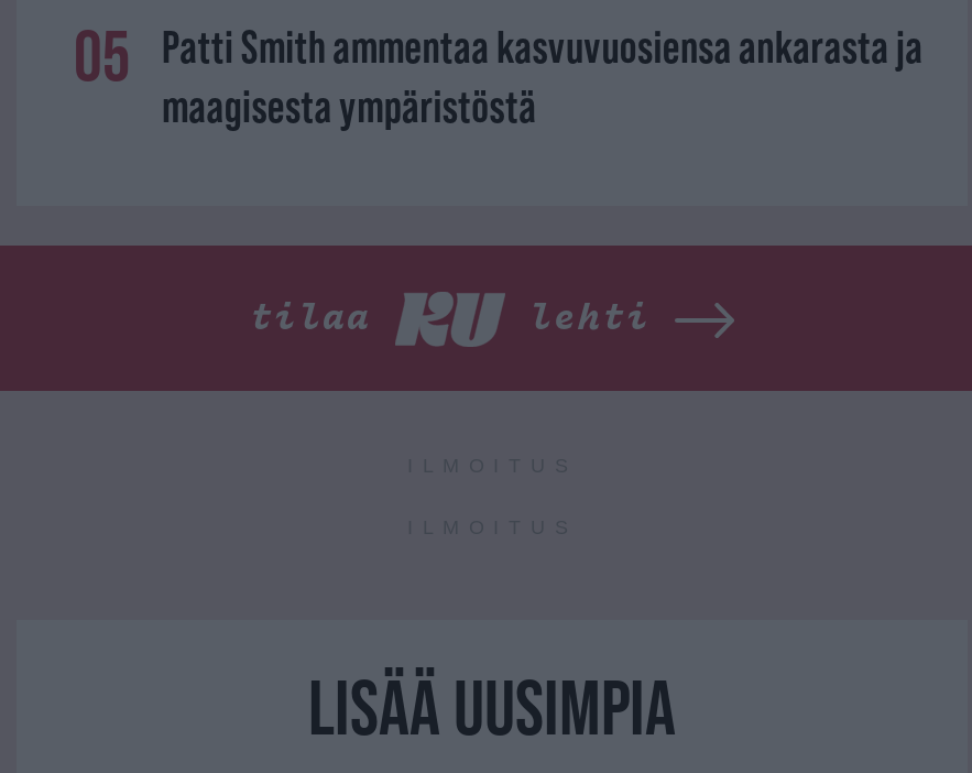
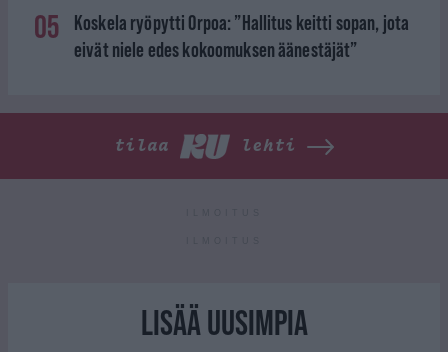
- Patti Smith ammentaa kasvuvuosiensa ankarasta ja
- maagisesta ympäristöstä
+ Koskela ryöpytti Orpoa: ”Hallitus keitti sopan, jota
+ eivät niele edes kokoomuksen äänestäjät”
